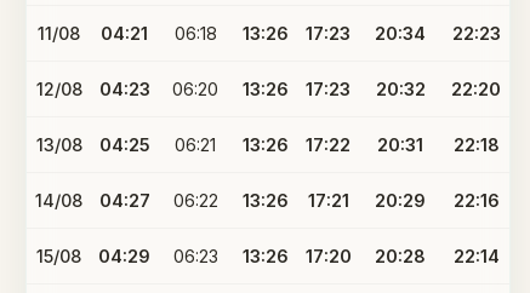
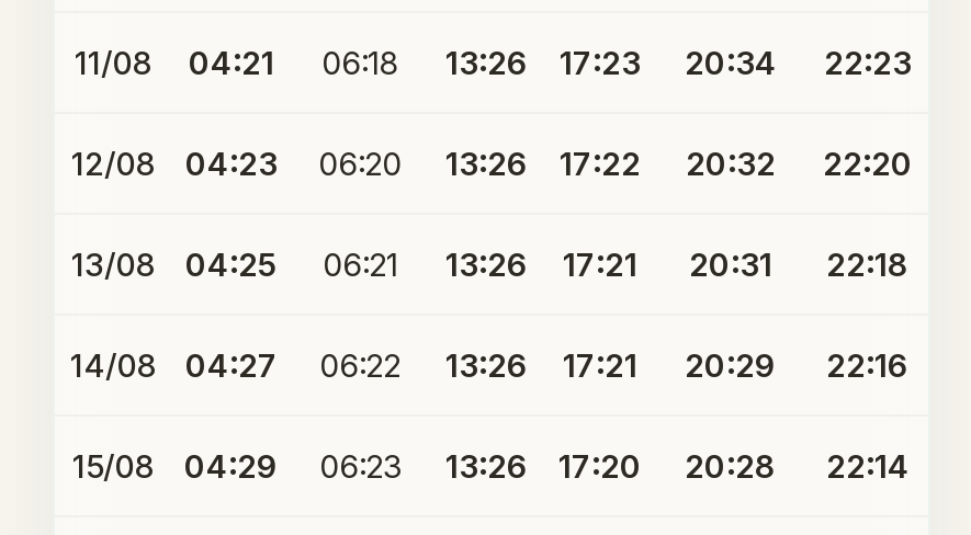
- 12/08 04:23 06:20 13:26 17:23 20:32 22:20
+ 12/08 04:23 06:20 13:26 17:22 20:32 22:20

- 13/08 04:25 06:21 13:26 17:22 20:31 22:18
+ 13/08 04:25 06:21 13:26 17:21 20:31 22:18
